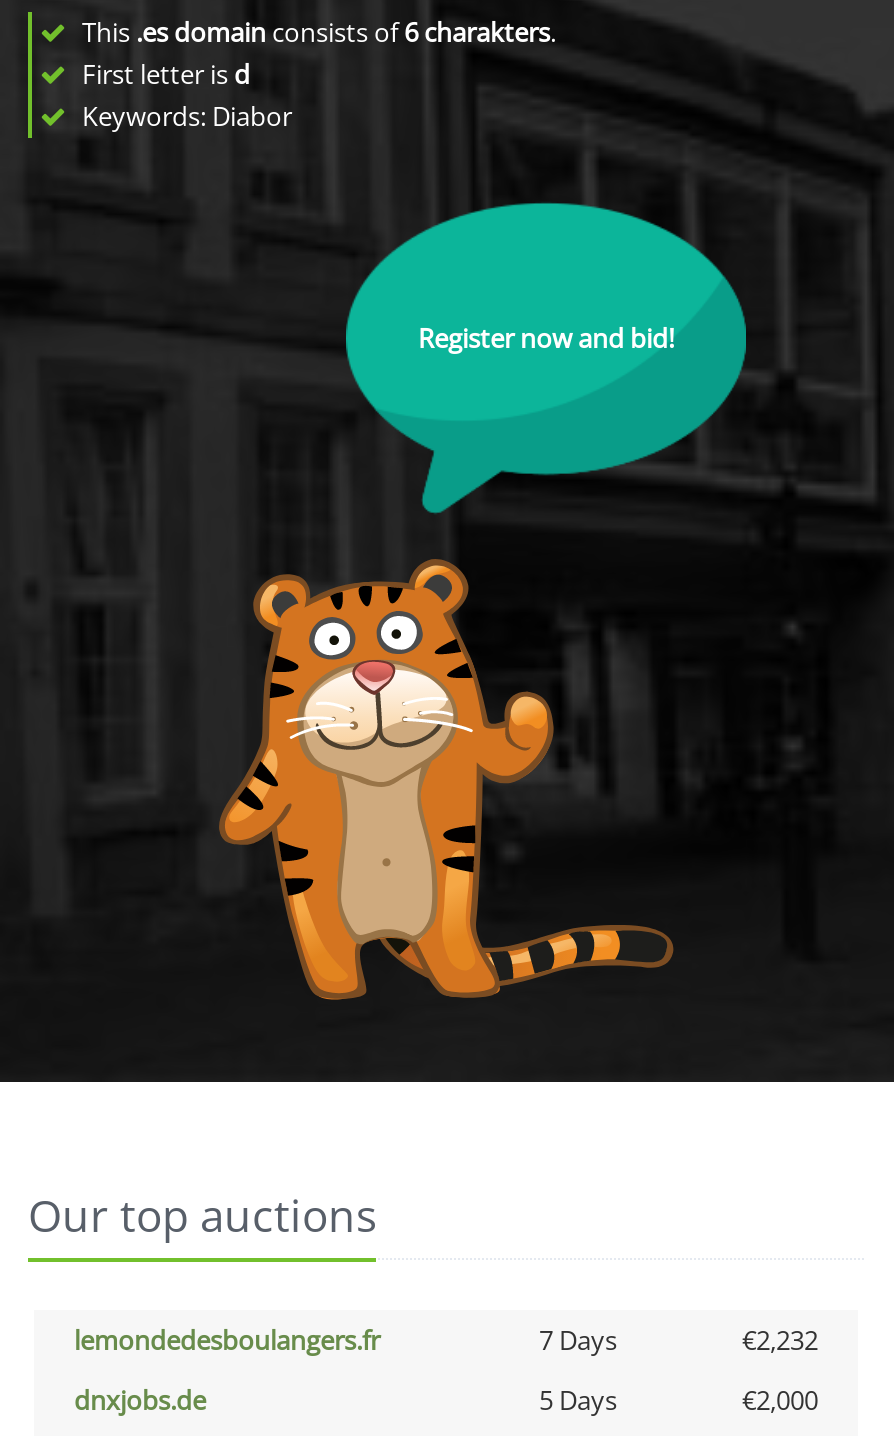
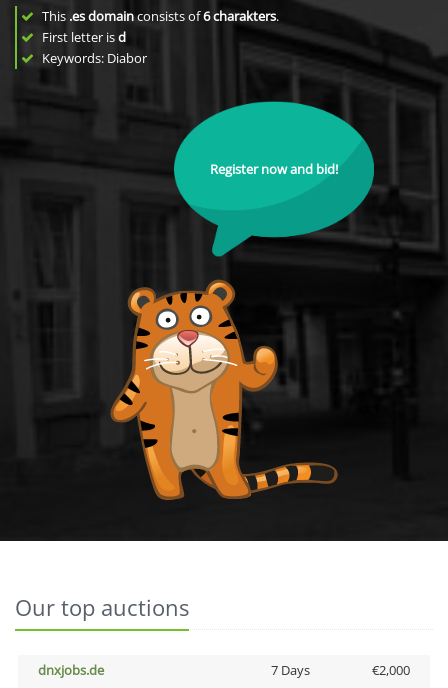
- lemondedesboulangers.fr
- 7 Days
- €2,232

- 5 Days
+ 7 Days
